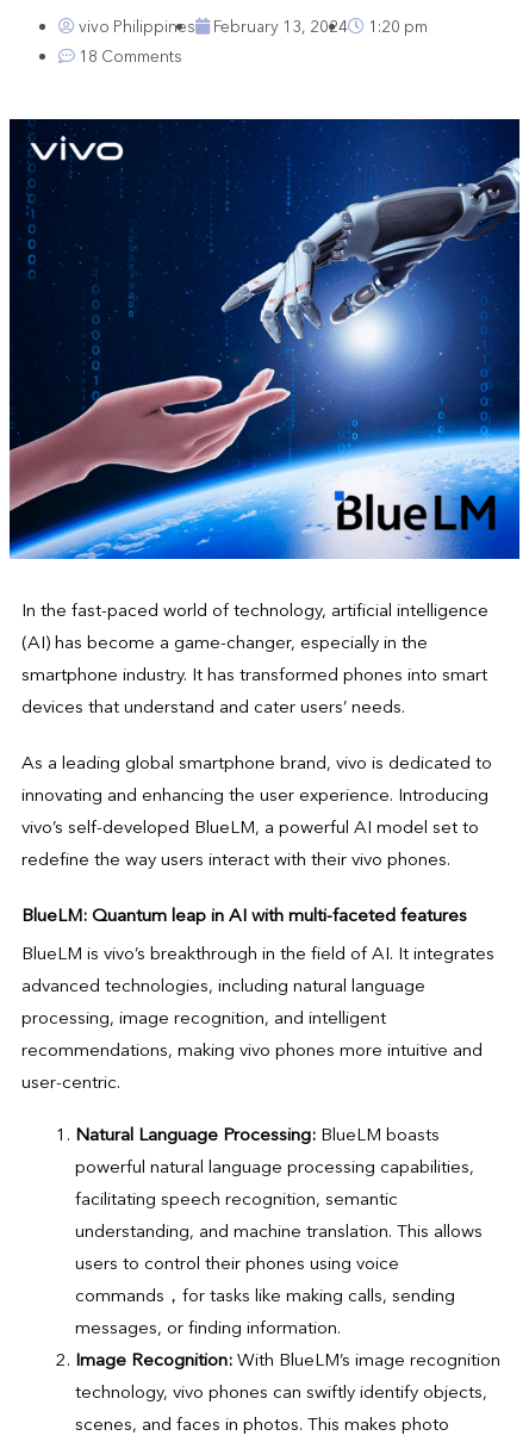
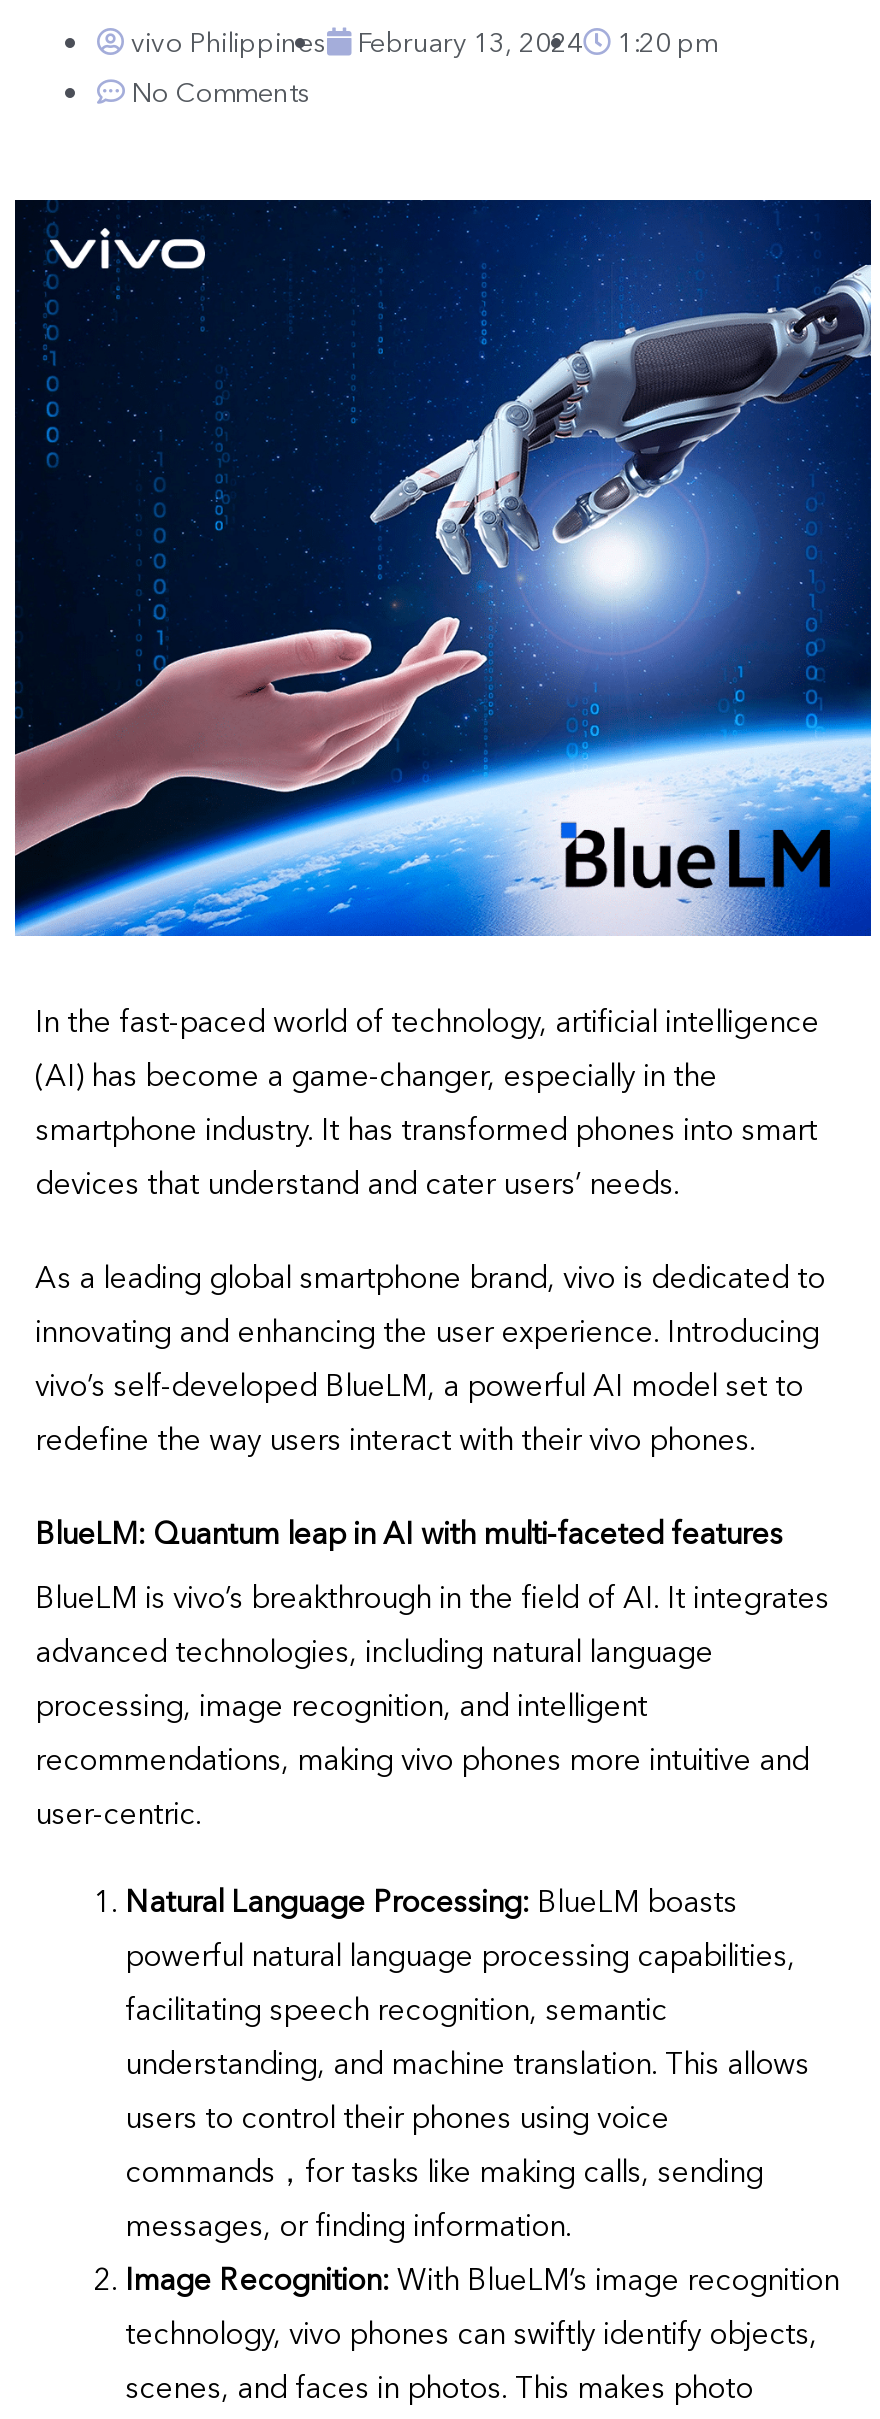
- 18 Comments
+ No Comments
